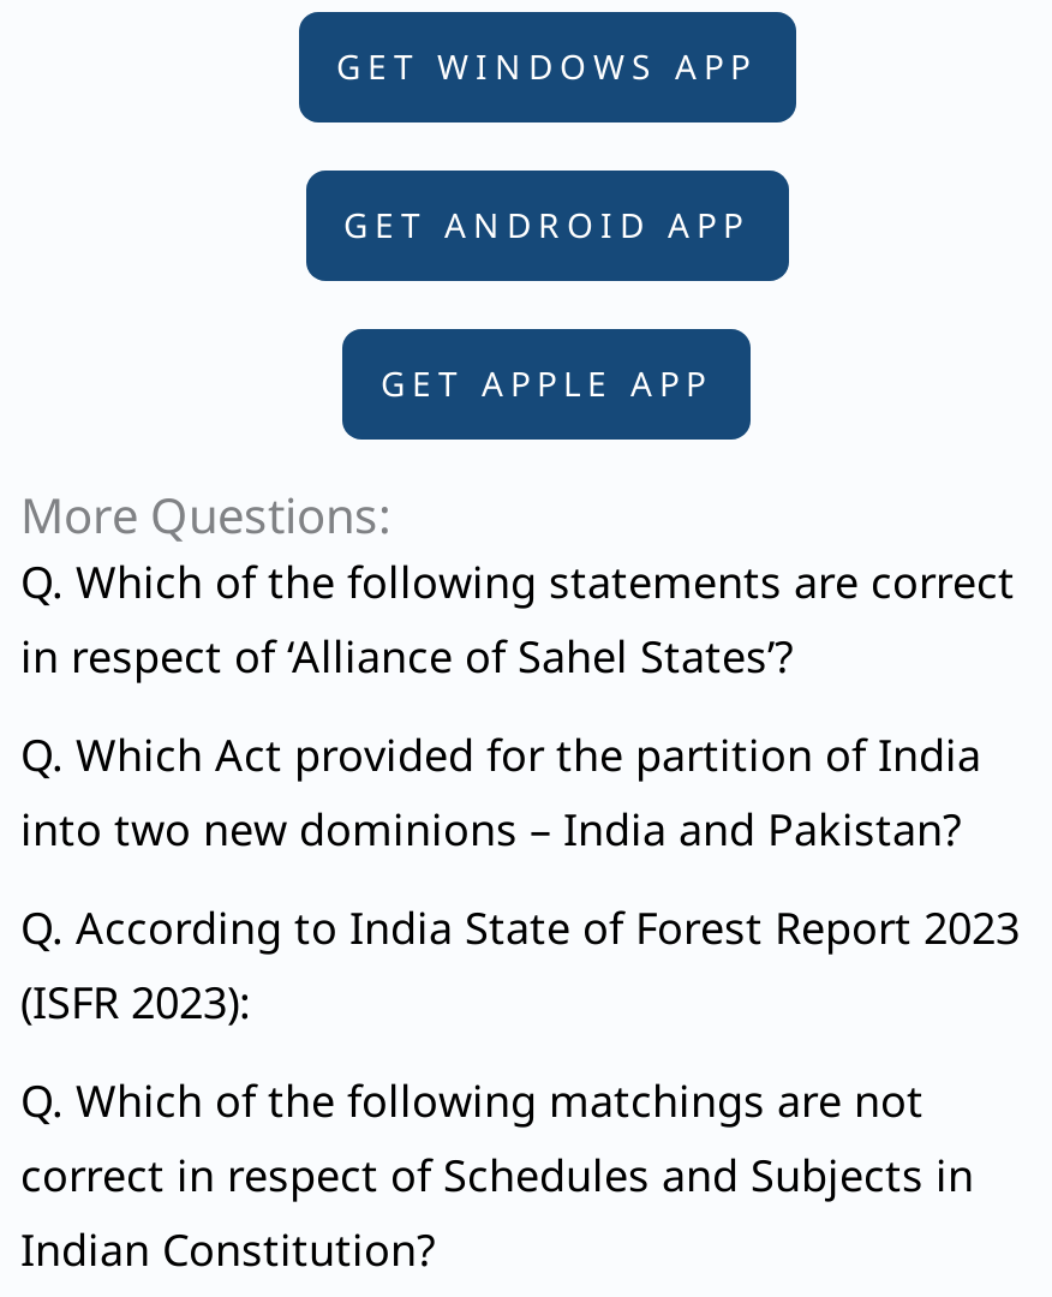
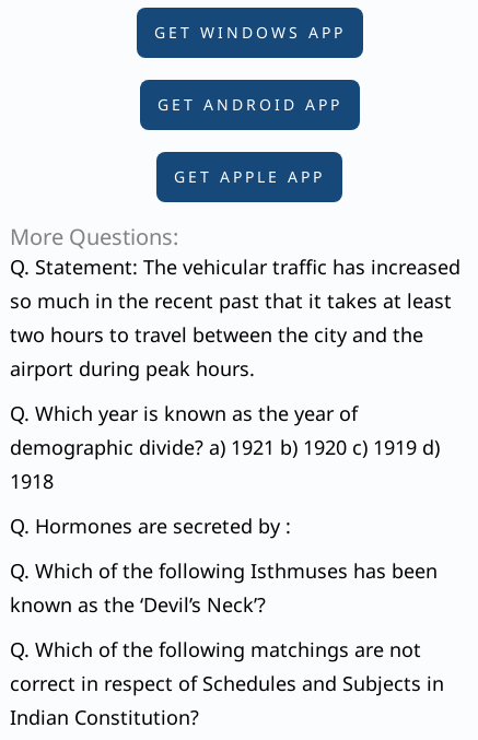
- Q. Which of the following statements are correct
- in respect of ‘Alliance of Sahel States’?
- Q. Which Act provided for the partition of India
- into two new dominions – India and Pakistan?
- Q. According to India State of Forest Report 2023
- (ISFR 2023):
+ Q. Statement: The vehicular traffic has increased
+ so much in the recent past that it takes at least
+ two hours to travel between the city and the
+ airport during peak hours.
+ Q. Which year is known as the year of
+ demographic divide? a) 1921 b) 1920 c) 1919 d)
+ 1918
+ Q. Hormones are secreted by :
+ Q. Which of the following Isthmuses has been
+ known as the ‘Devil’s Neck’?
